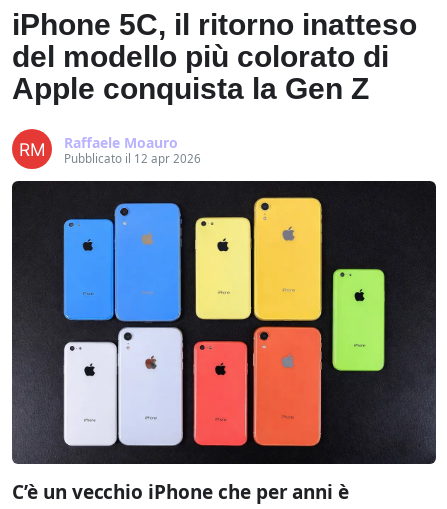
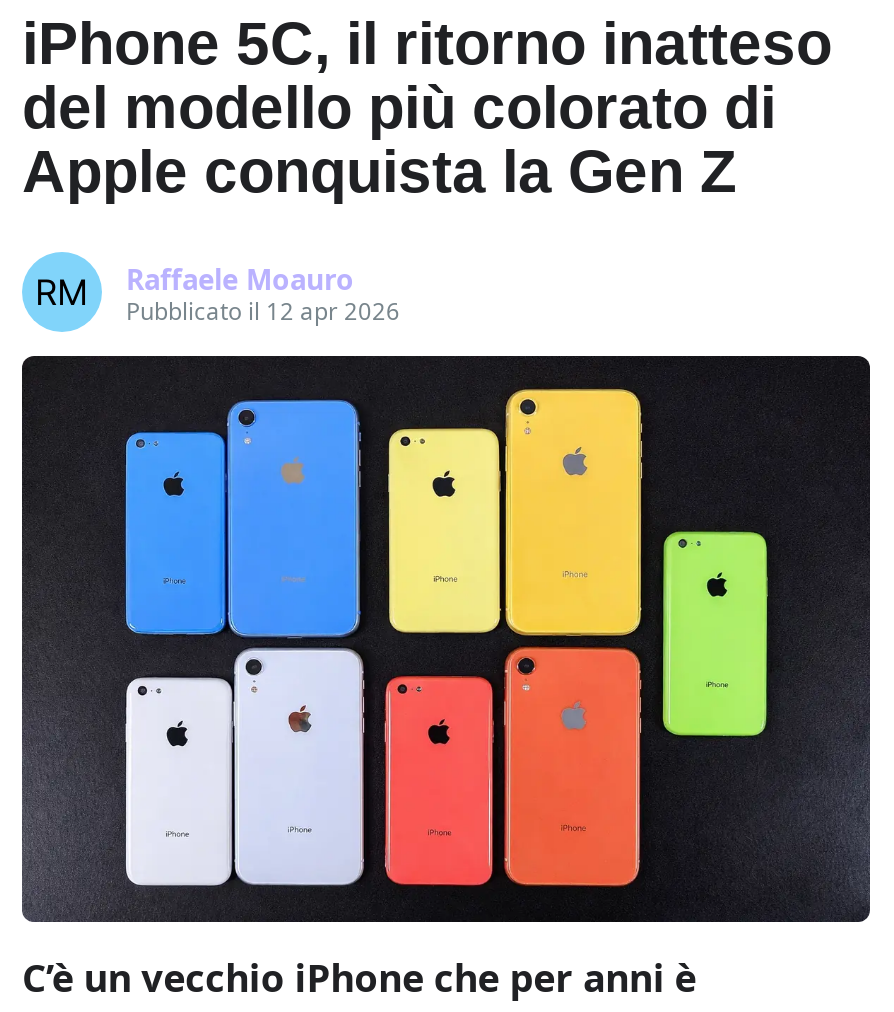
- [image]
+ [image]
